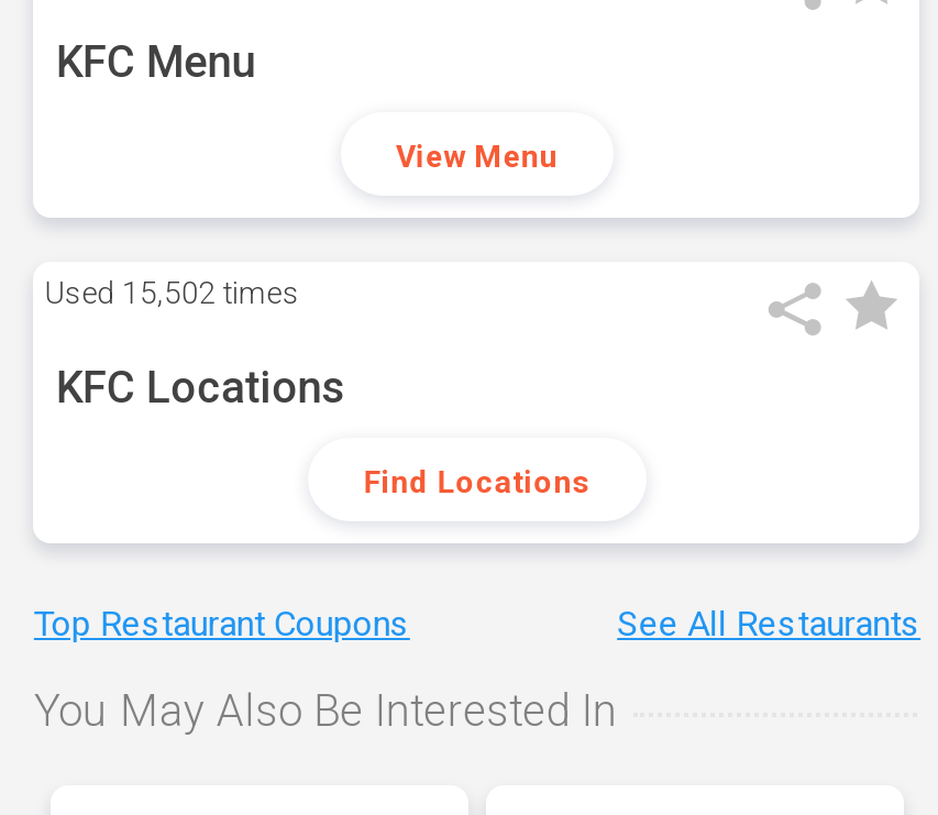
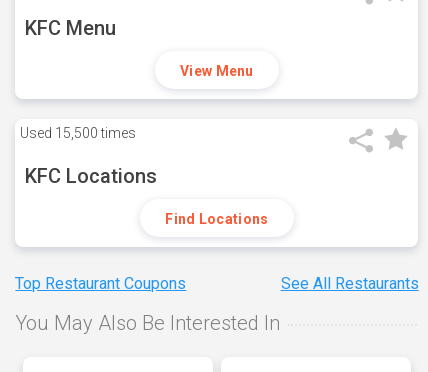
- Used 15,502 times
+ Used 15,500 times
